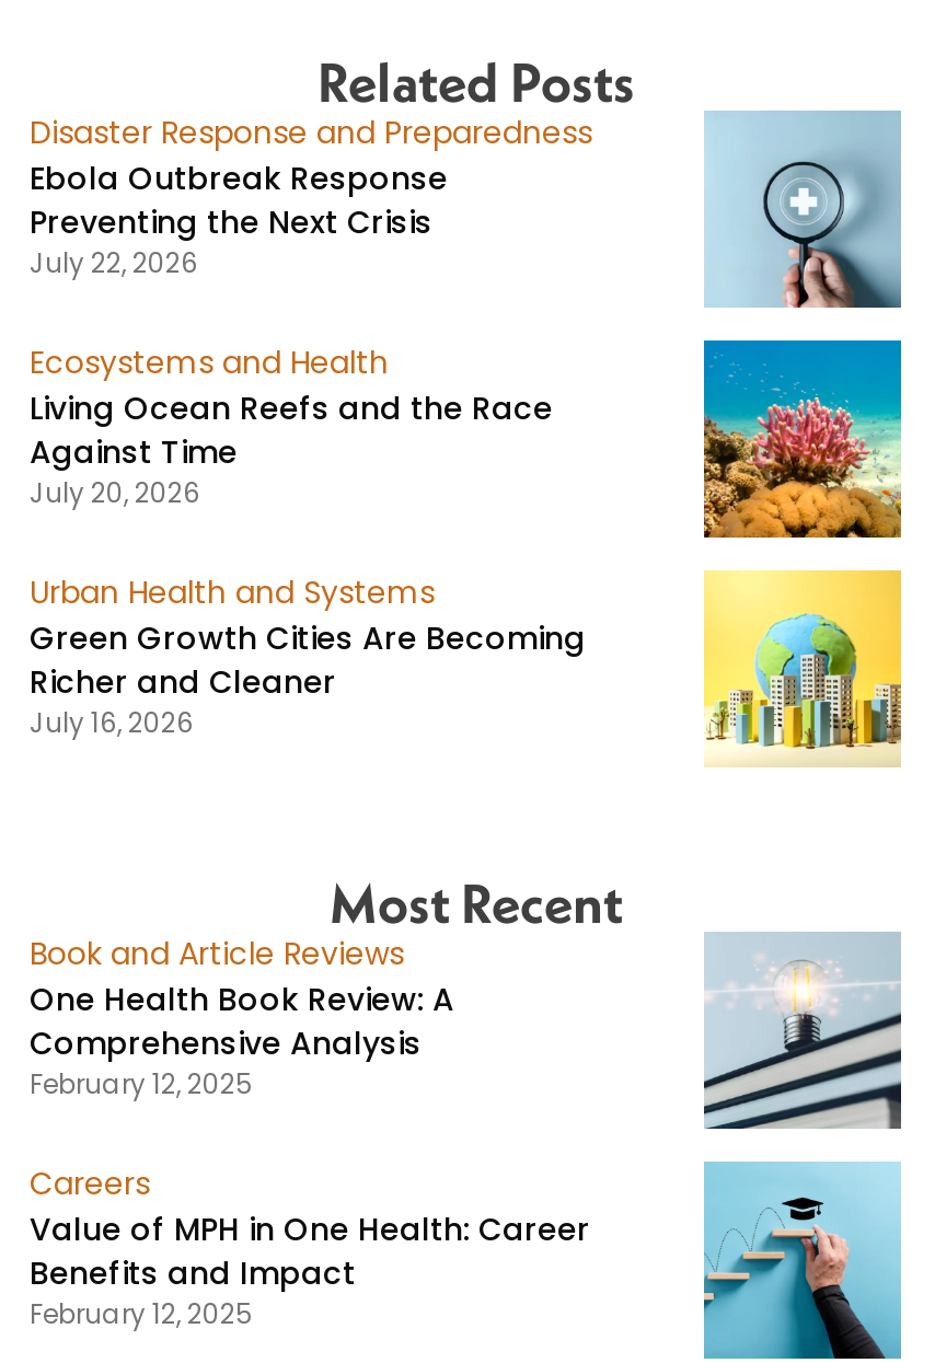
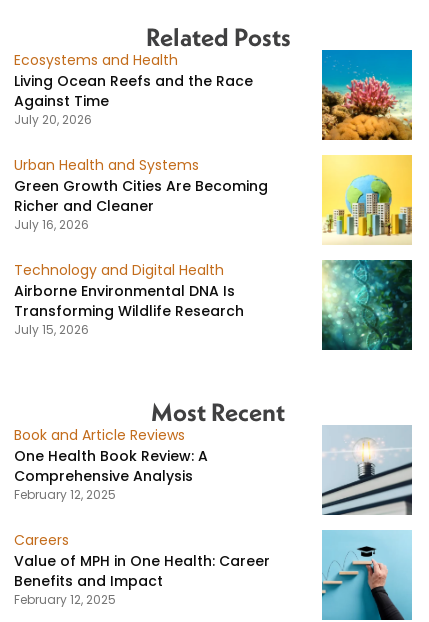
- Disaster Response and Preparedness
- Ebola Outbreak Response
- Preventing the Next Crisis
- July 22, 2026

- [image]

moved up: Ecosystems and Health | Living Ocean Reefs and the Race | Against Time | July 20, 2026 | Urban Health and Systems | Green Growth Cities Are Becoming | Richer and Cleaner | July 16, 2026

+ Technology and Digital Health
+ Airborne Environmental DNA Is
+ Transforming Wildlife Research
+ July 15, 2026

+ [image]
